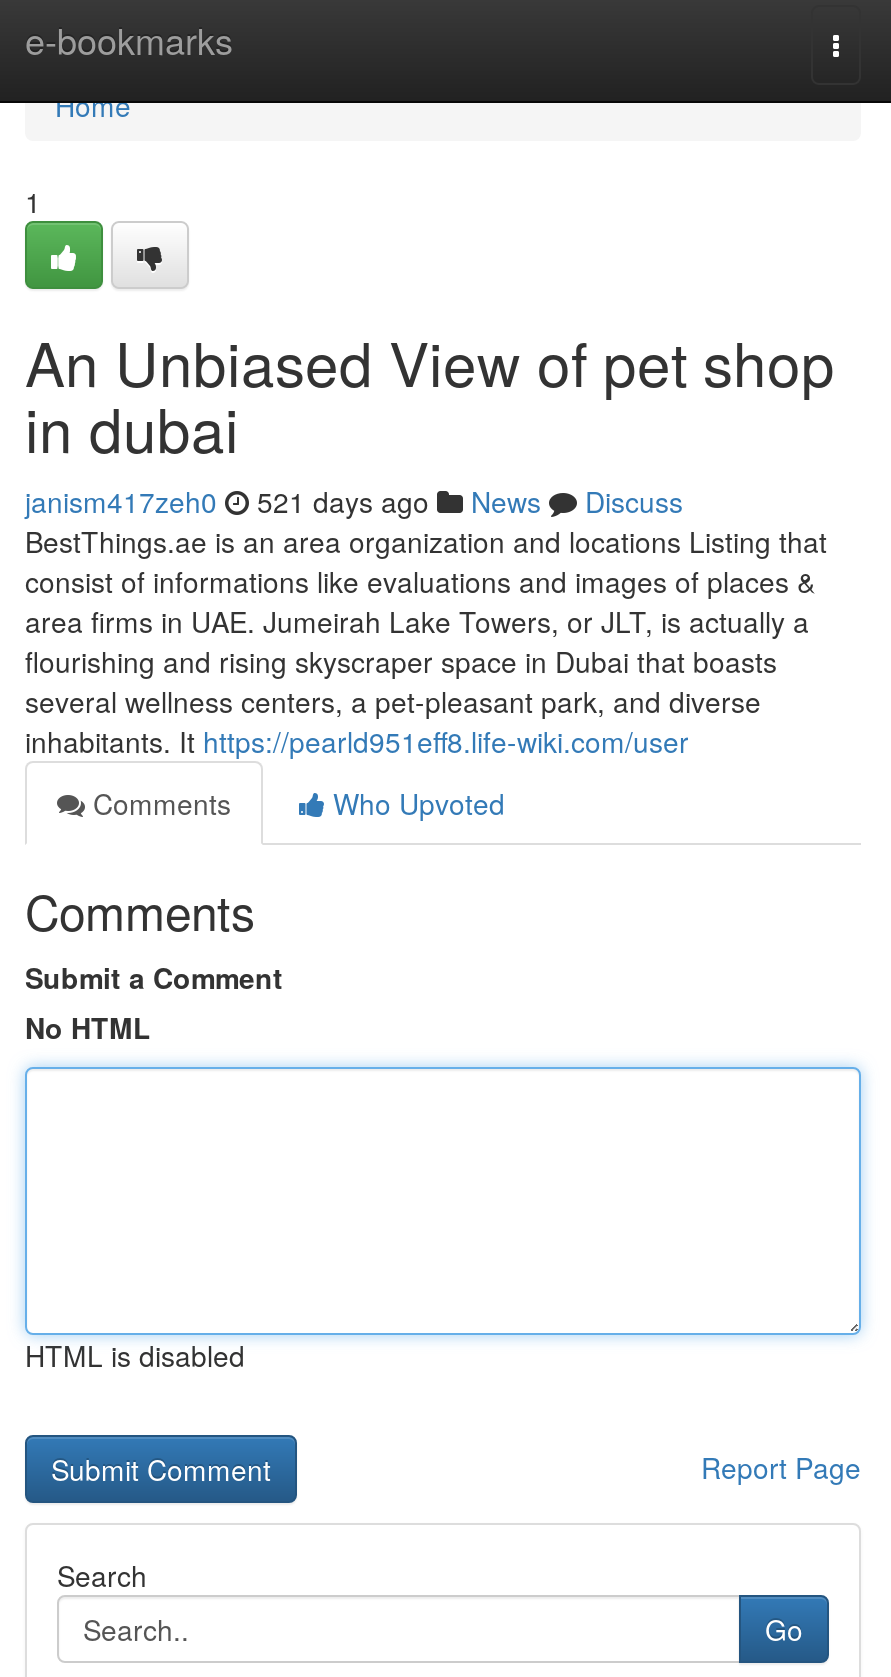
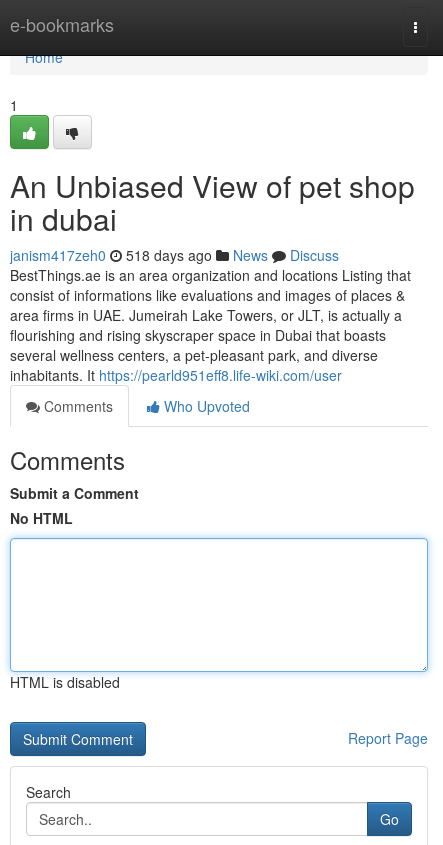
- janism417zeh0 521 days ago News Discuss
+ janism417zeh0 518 days ago News Discuss
